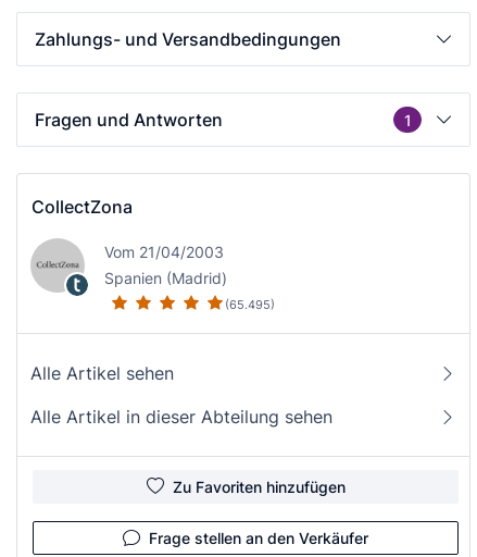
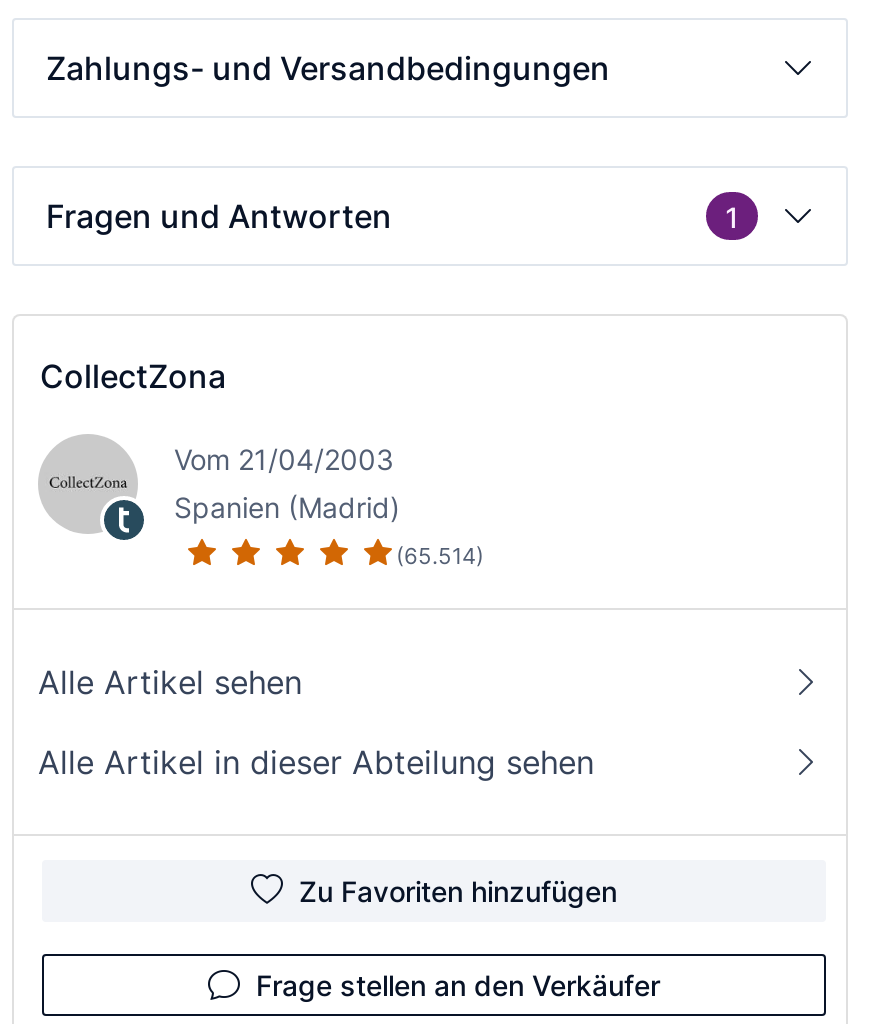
- (65.495)
+ (65.514)
